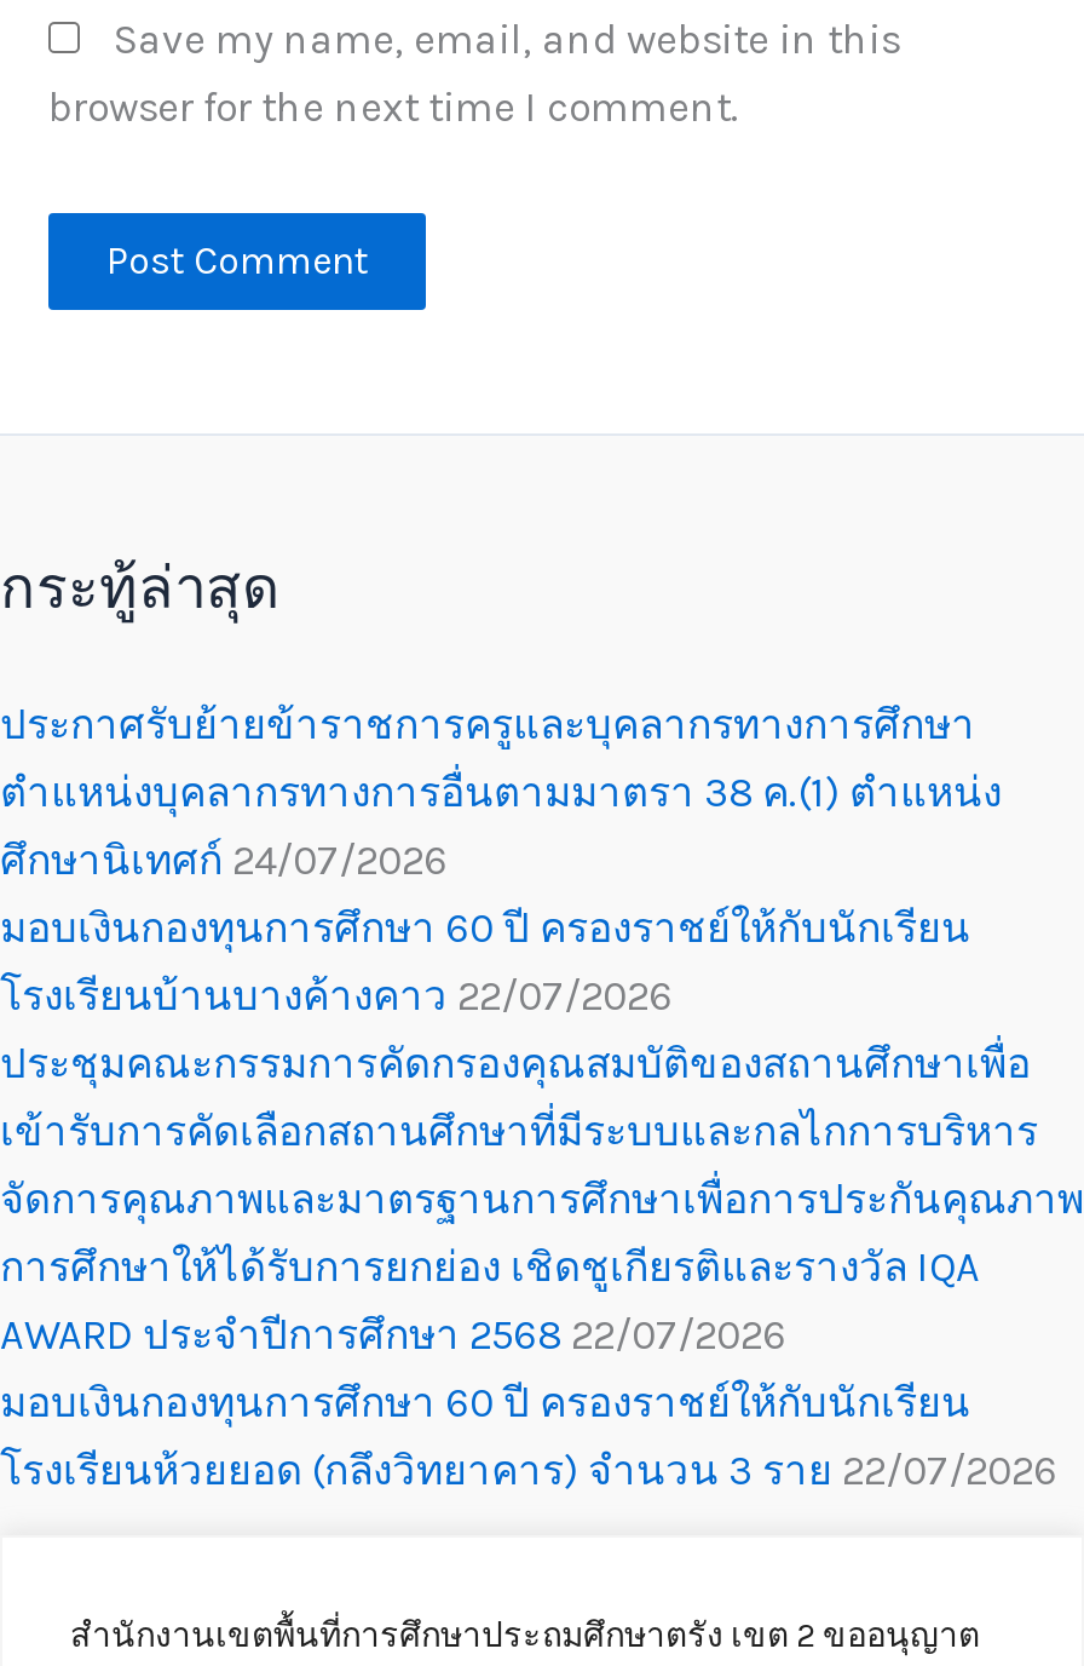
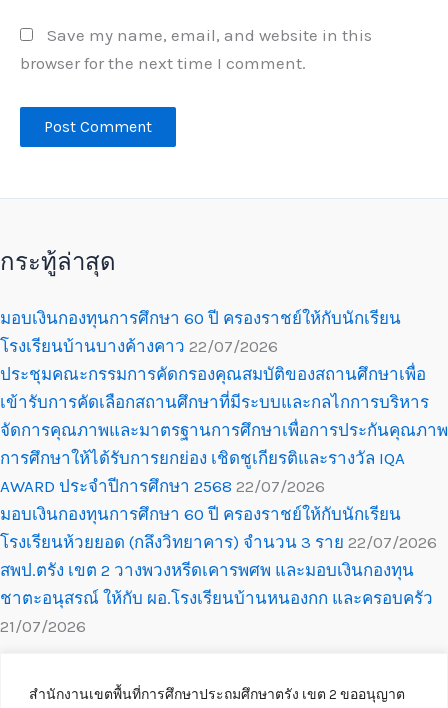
- ประกาศรับย้ายข้าราชการครูและบุคลากรทางการศึกษา
- ตำแหน่งบุคลากรทางการอื่นตามมาตรา 38 ค.(1) ตำแหน่ง
- ศึกษานิเทศก์ 24/07/2026

moved up: มอบเงินกองทุนการศึกษา 60 ปี ครองราชย์ให้กับนักเรียน | โรงเรียนบ้านบางค้างคาว 22/07/2026 | ประชุมคณะกรรมการคัดกรองคุณสมบัติของสถานศึกษาเพื่อ | ... | มอบเงินกองทุนการศึกษา 60 ปี ครองราชย์ให้กับนักเรียน | โรงเรียนห้วยยอด (กลึงวิทยาคาร) จำนวน 3 ราย 22/07/2026

+ สพป.ตรัง เขต 2 วางพวงหรีดเคารพศพ และมอบเงินกองทุน
+ ชาตะอนุสรณ์ ให้กับ ผอ.โรงเรียนบ้านหนองกก และครอบครัว
+ 21/07/2026
